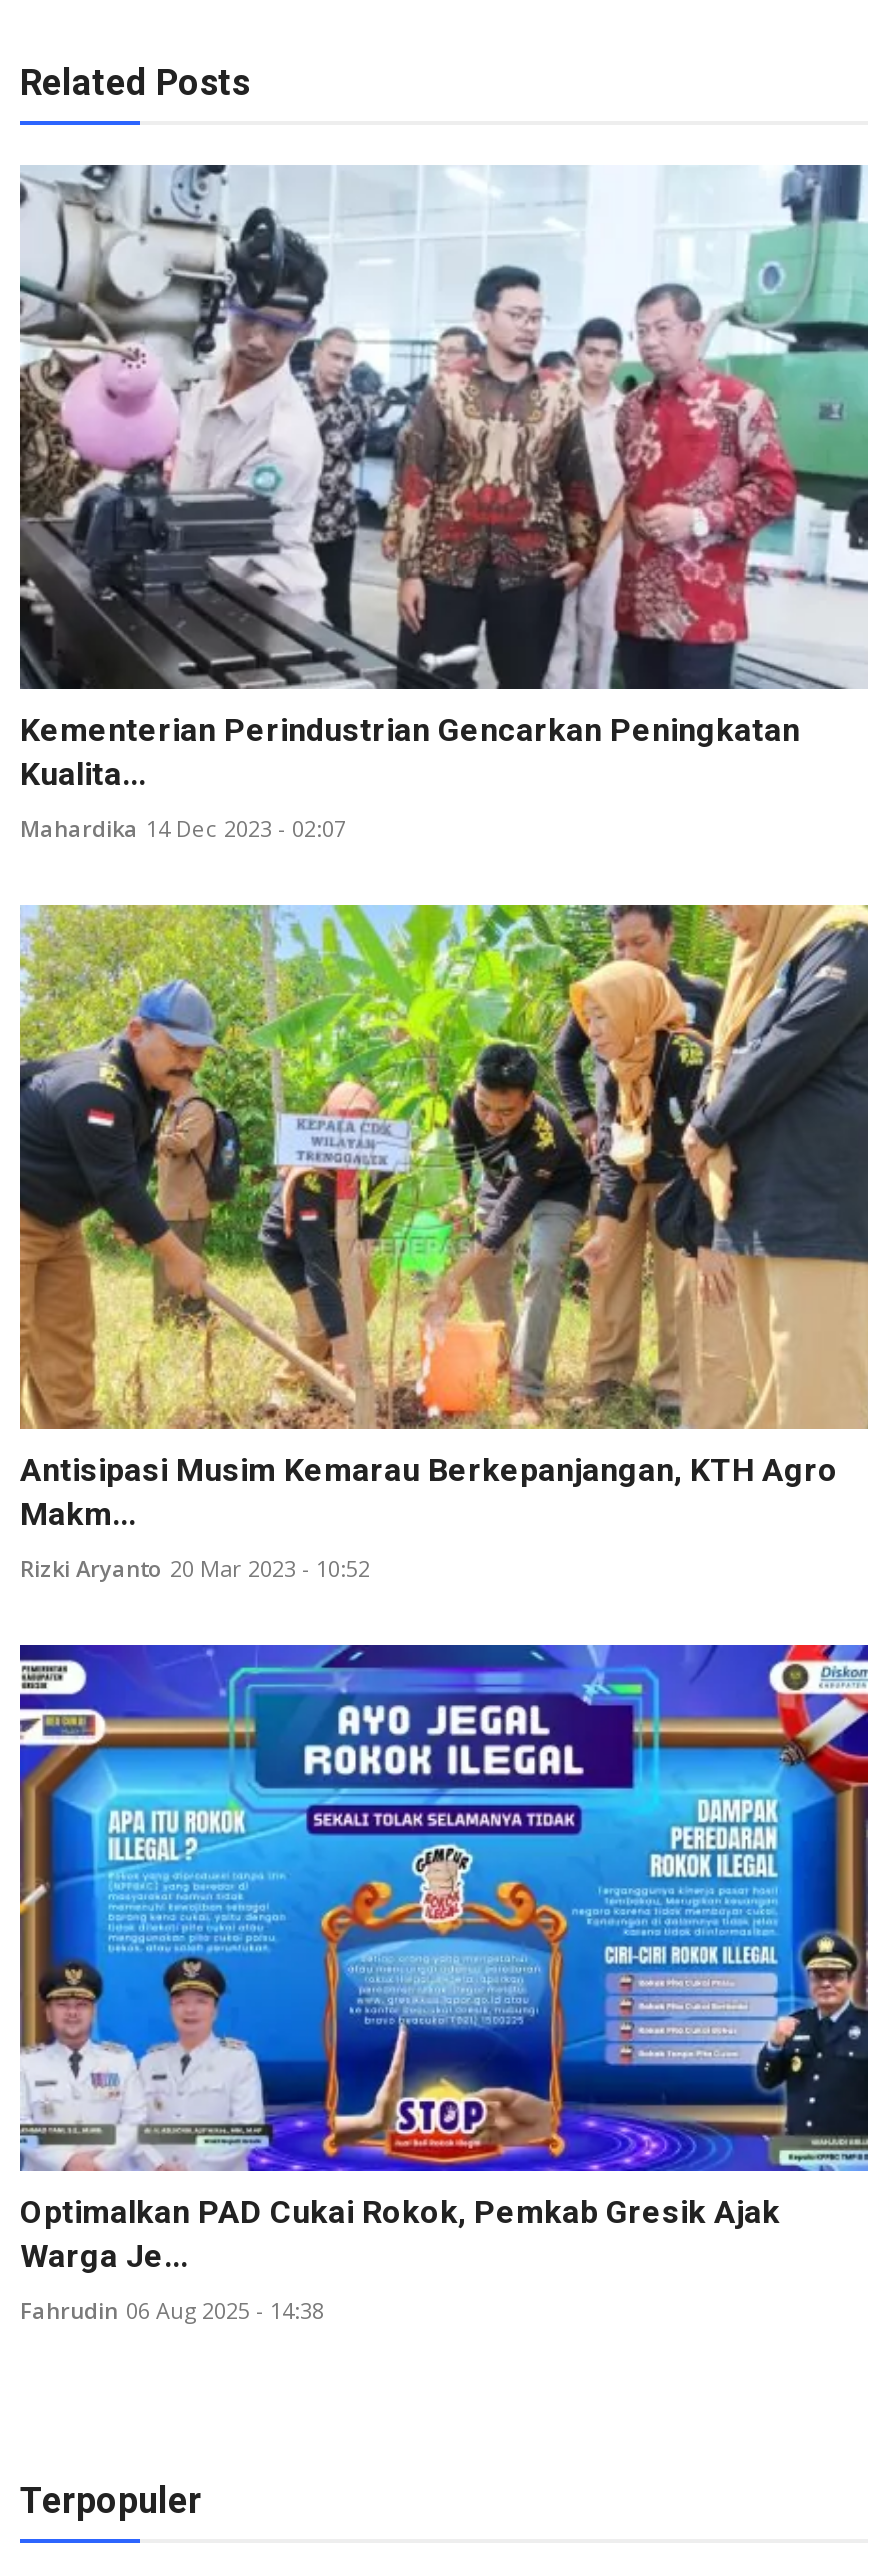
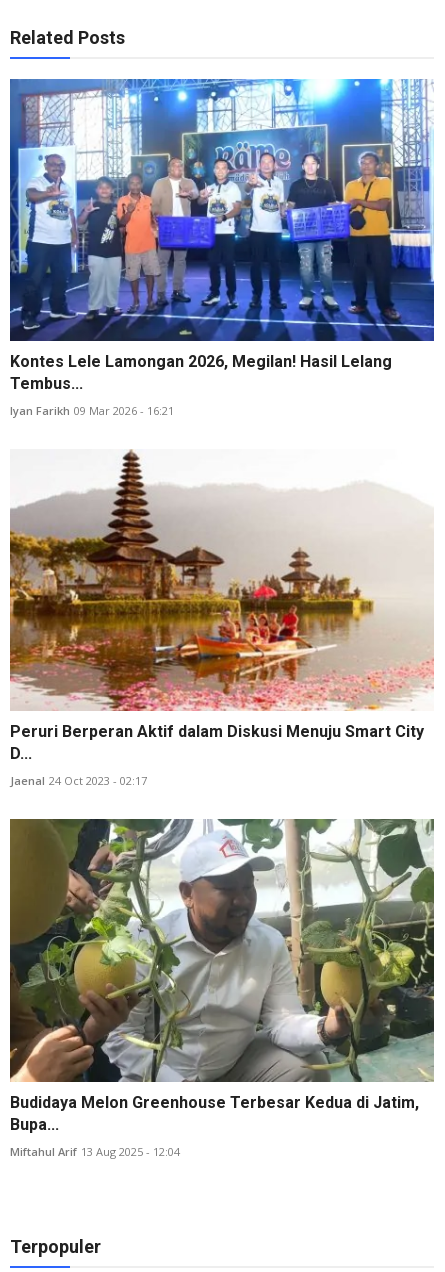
- [image]
- Kementerian Perindustrian Gencarkan Peningkatan
- Kualita...
+ [image]
+ Kontes Lele Lamongan 2026, Megilan! Hasil Lelang
+ Tembus...

- Mahardika 14 Dec 2023 - 02:07
+ Iyan Farikh 09 Mar 2026 - 16:21

- [image]
- Antisipasi Musim Kemarau Berkepanjangan, KTH Agro
- Makm...
+ [image]
+ Peruri Berperan Aktif dalam Diskusi Menuju Smart City
+ D...

- Rizki Aryanto 20 Mar 2023 - 10:52
+ Jaenal 24 Oct 2023 - 02:17

- [image]
- Optimalkan PAD Cukai Rokok, Pemkab Gresik Ajak
- Warga Je...
+ [image]
+ Budidaya Melon Greenhouse Terbesar Kedua di Jatim,
+ Bupa...

- Fahrudin 06 Aug 2025 - 14:38
+ Miftahul Arif 13 Aug 2025 - 12:04
